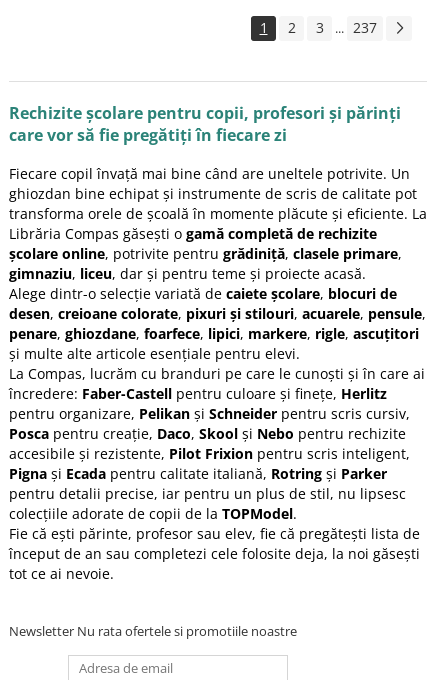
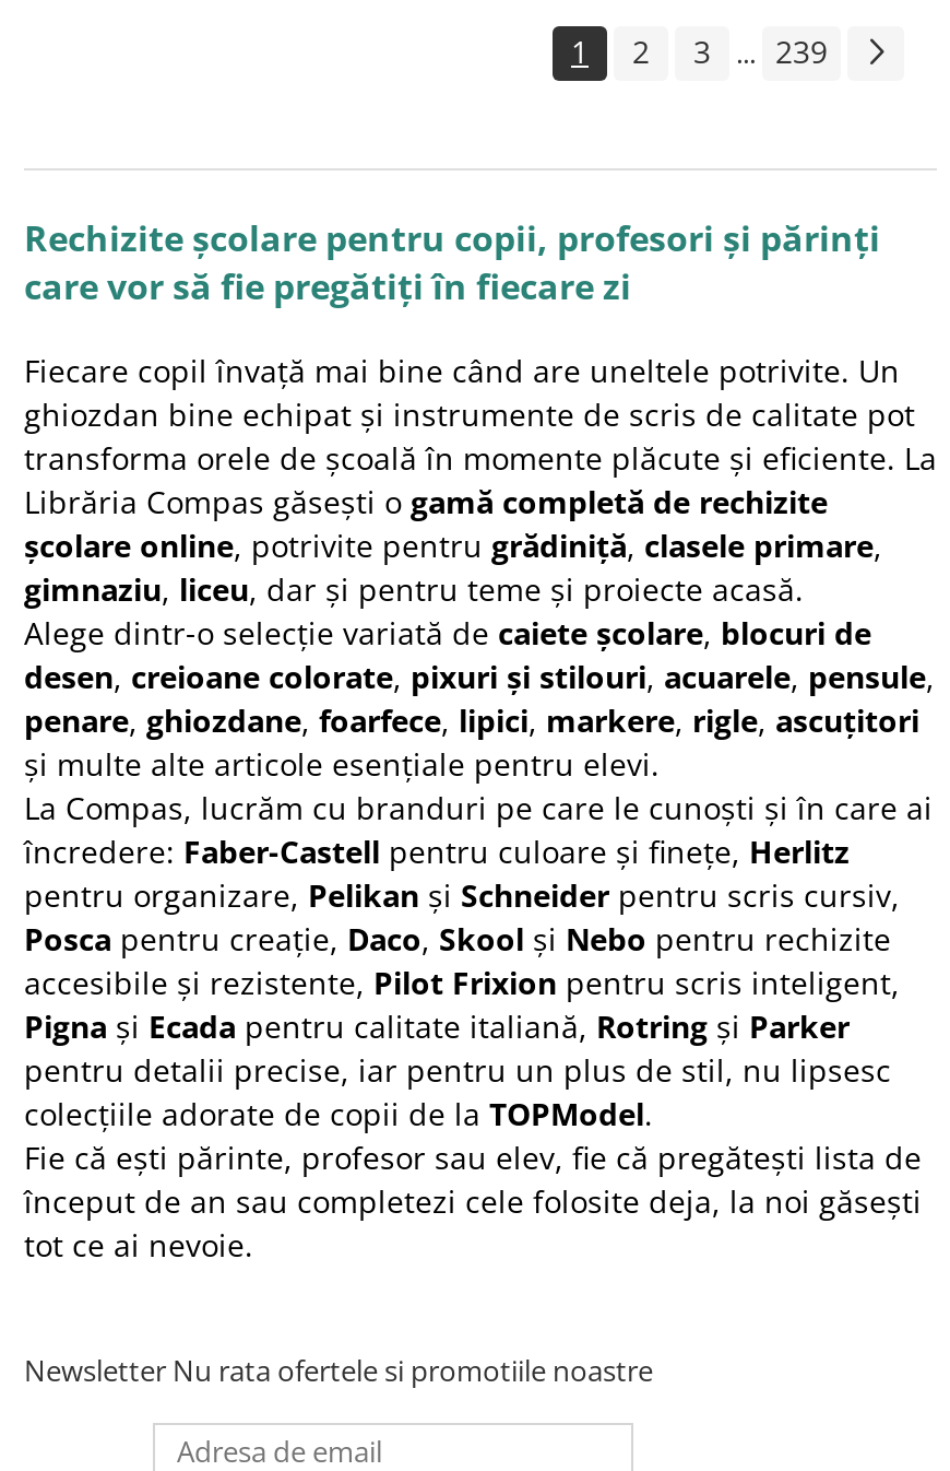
- 1 2 3 ... 237
+ 1 2 3 ... 239
